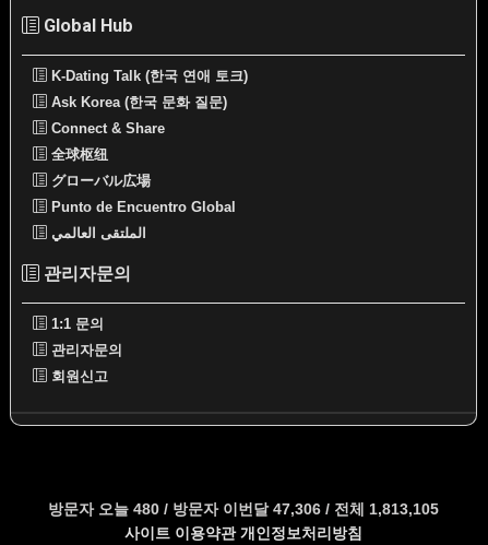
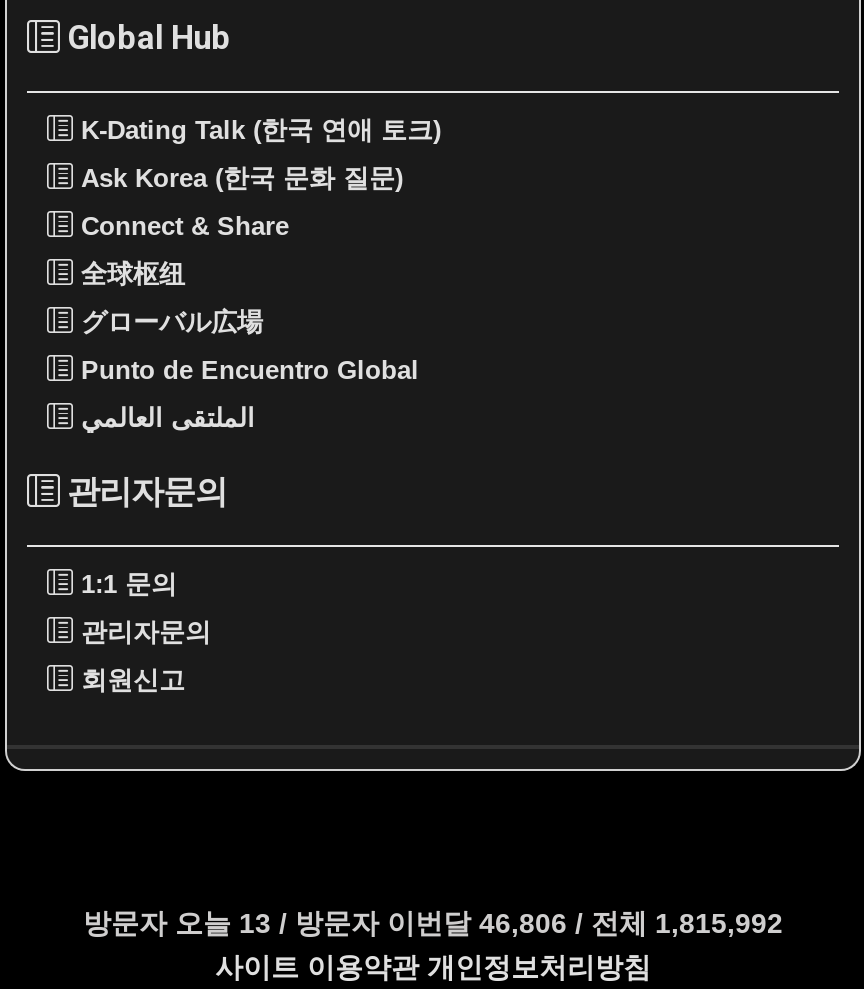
- 방문자 오늘 480 / 방문자 이번달 47,306 / 전체 1,813,105
+ 방문자 오늘 13 / 방문자 이번달 46,806 / 전체 1,815,992
